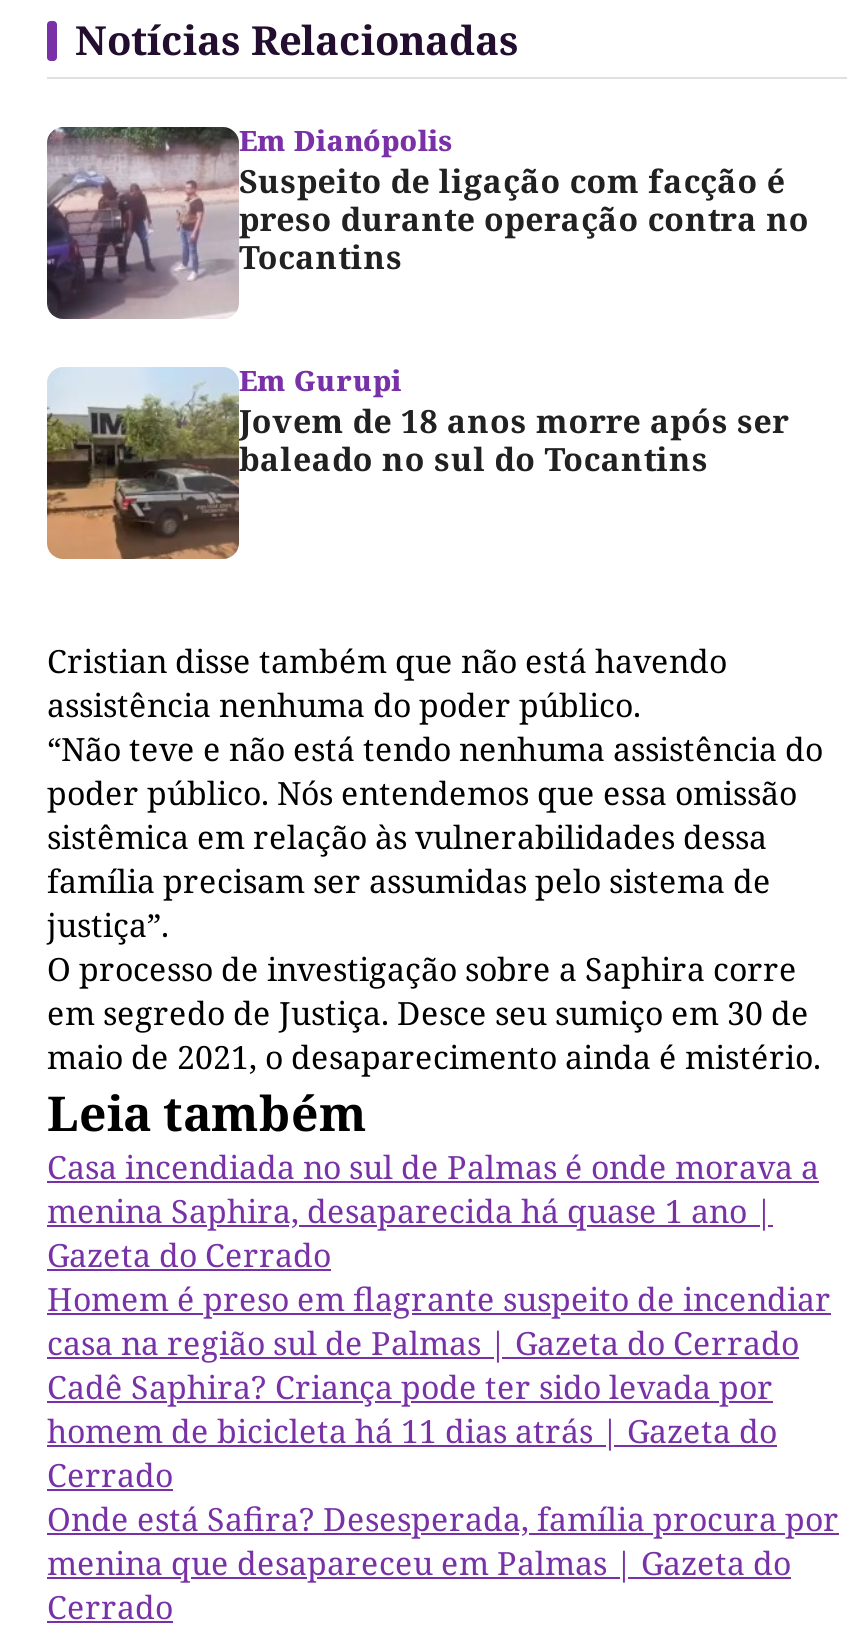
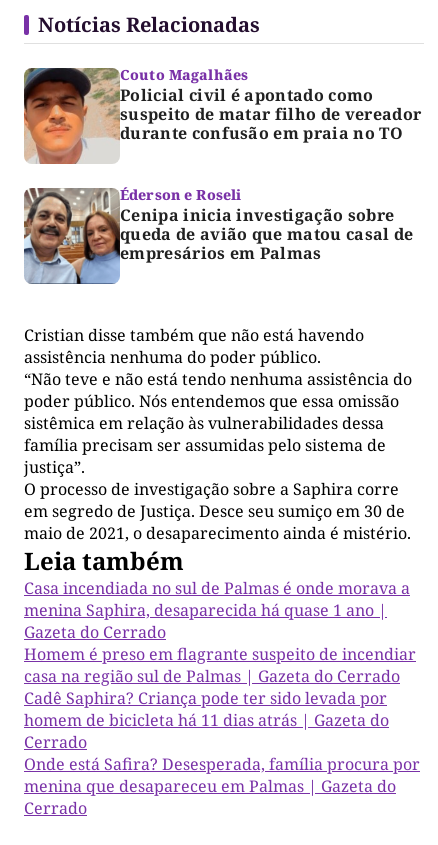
- [image]
- Em Dianópolis
- Suspeito de ligação com facção é
- preso durante operação contra no
- Tocantins
+ [image]
+ Couto Magalhães
+ Policial civil é apontado como
+ suspeito de matar filho de vereador
+ durante confusão em praia no TO

- [image]
- Em Gurupi
- Jovem de 18 anos morre após ser
- baleado no sul do Tocantins
+ [image]
+ Éderson e Roseli
+ Cenipa inicia investigação sobre
+ queda de avião que matou casal de
+ empresários em Palmas
